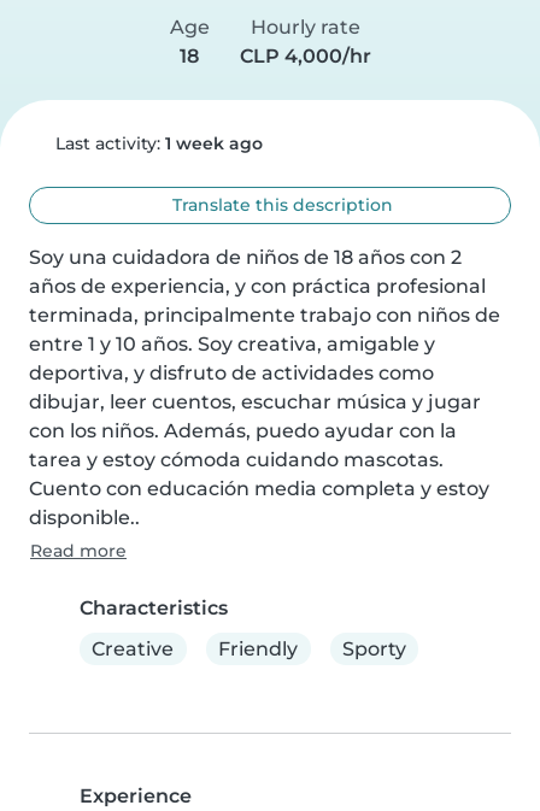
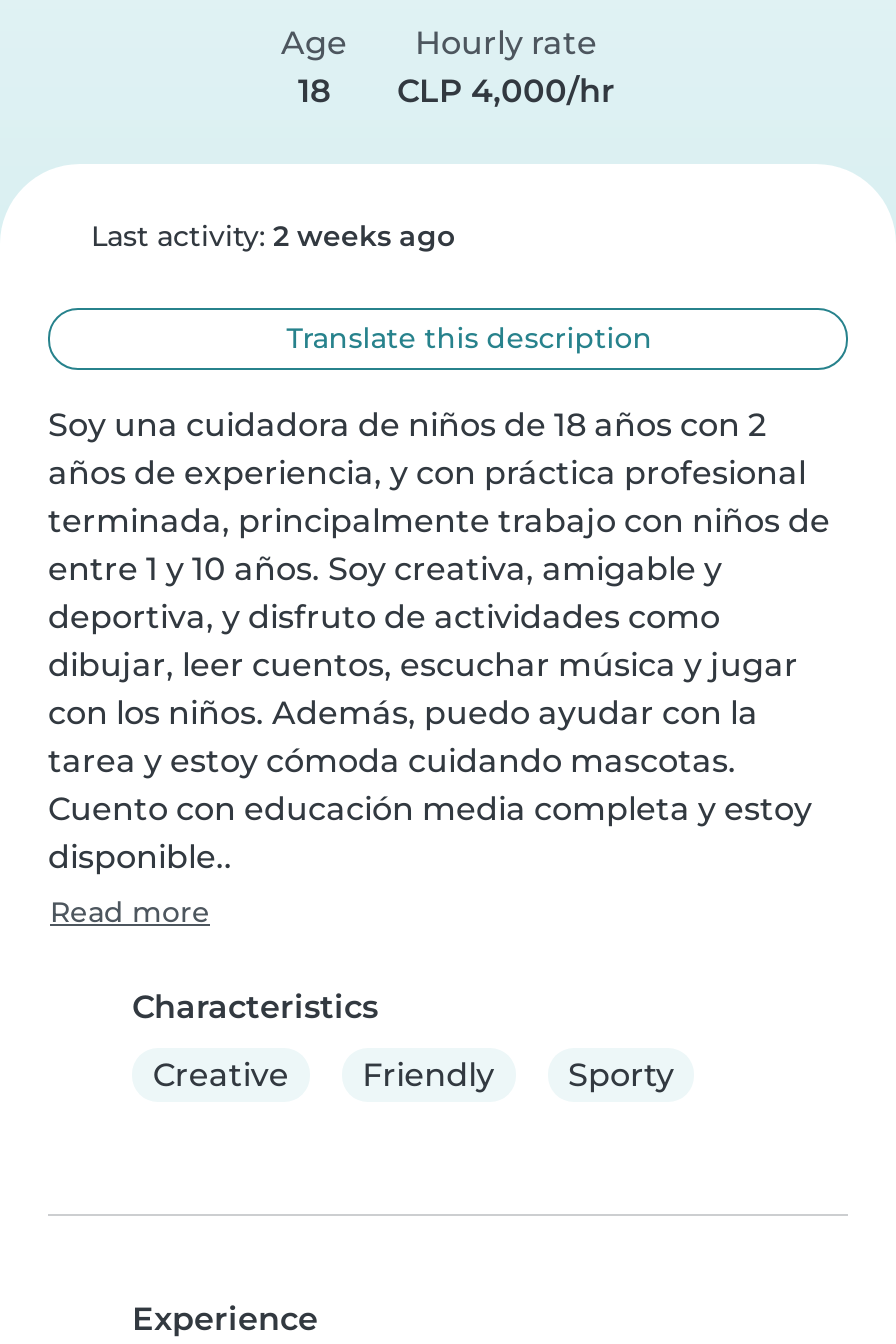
- Last activity: 1 week ago
+ Last activity: 2 weeks ago
